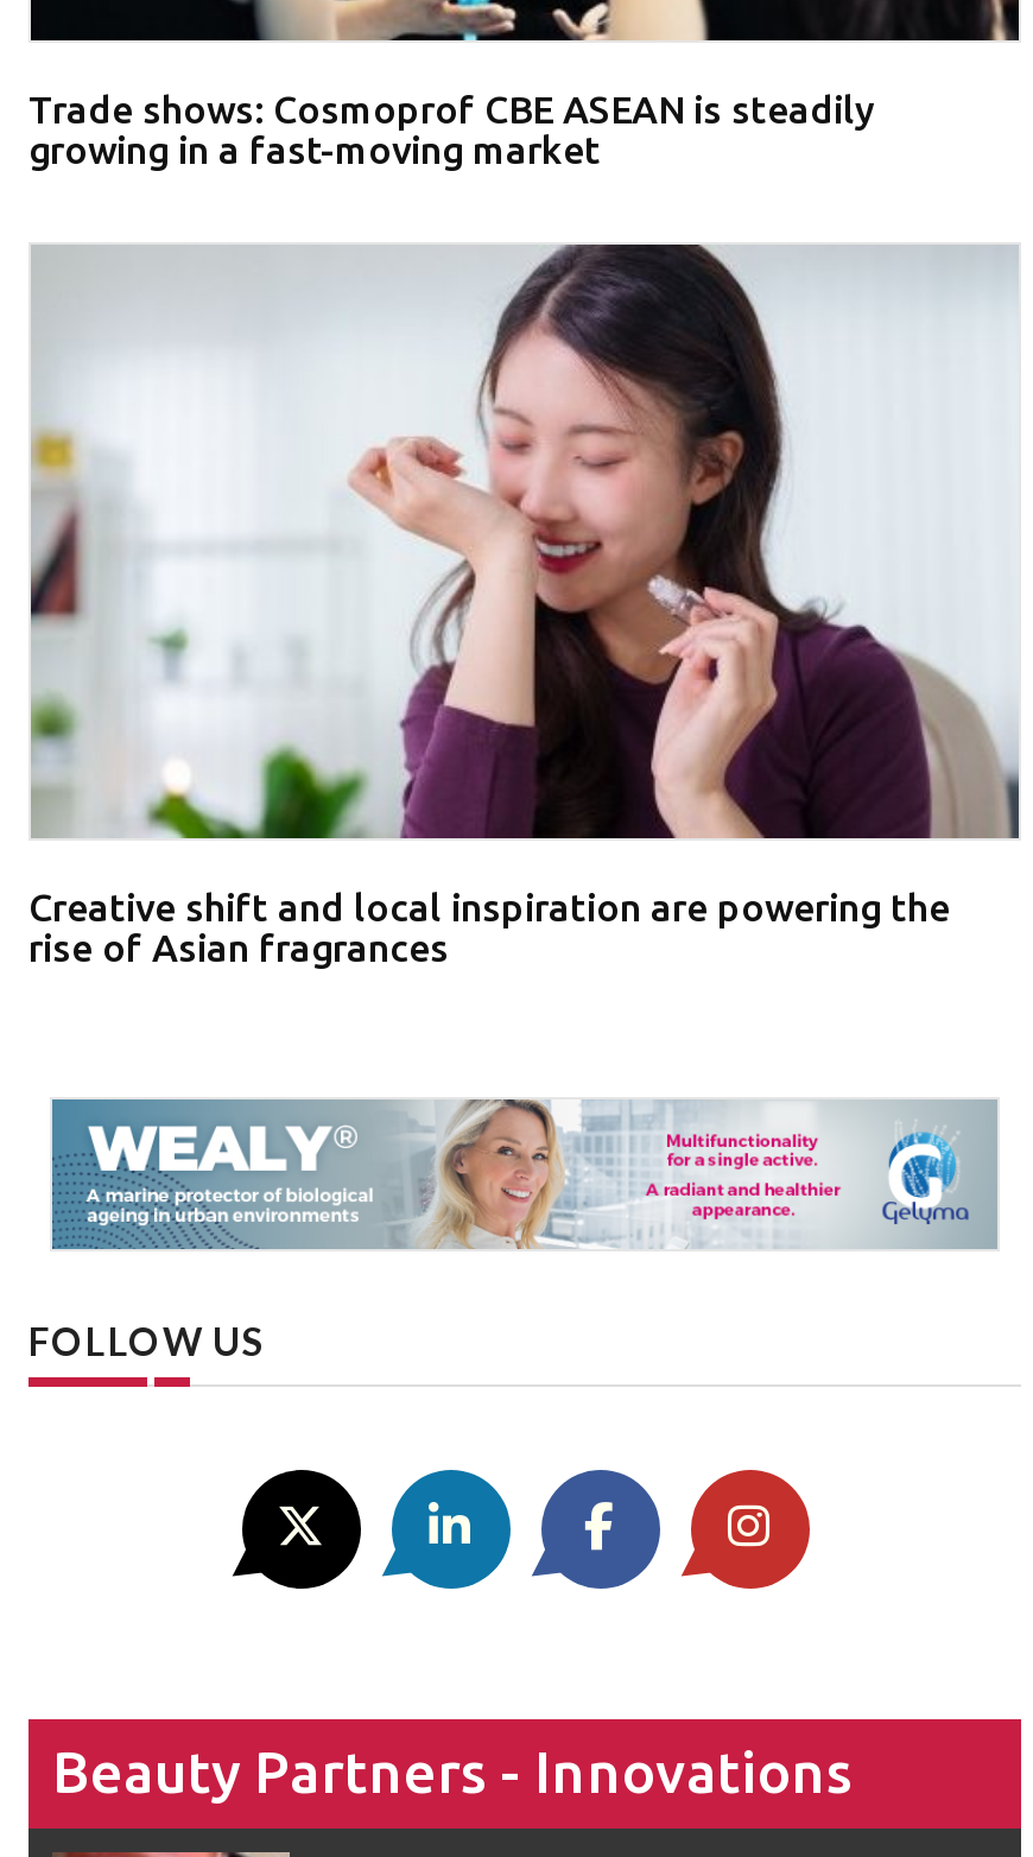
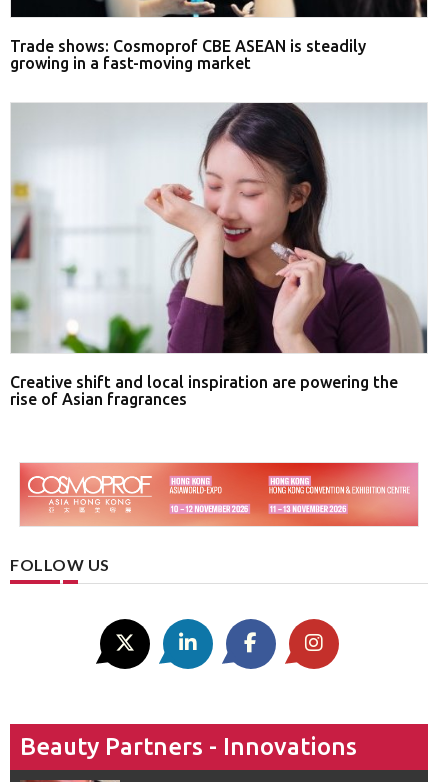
- [image]
+ [image]
